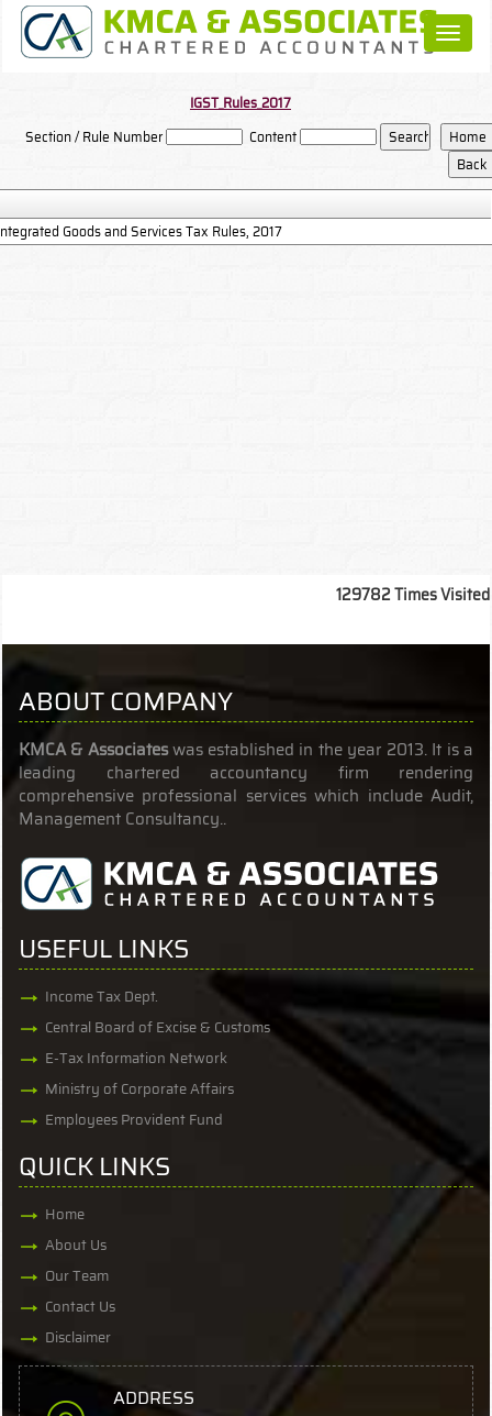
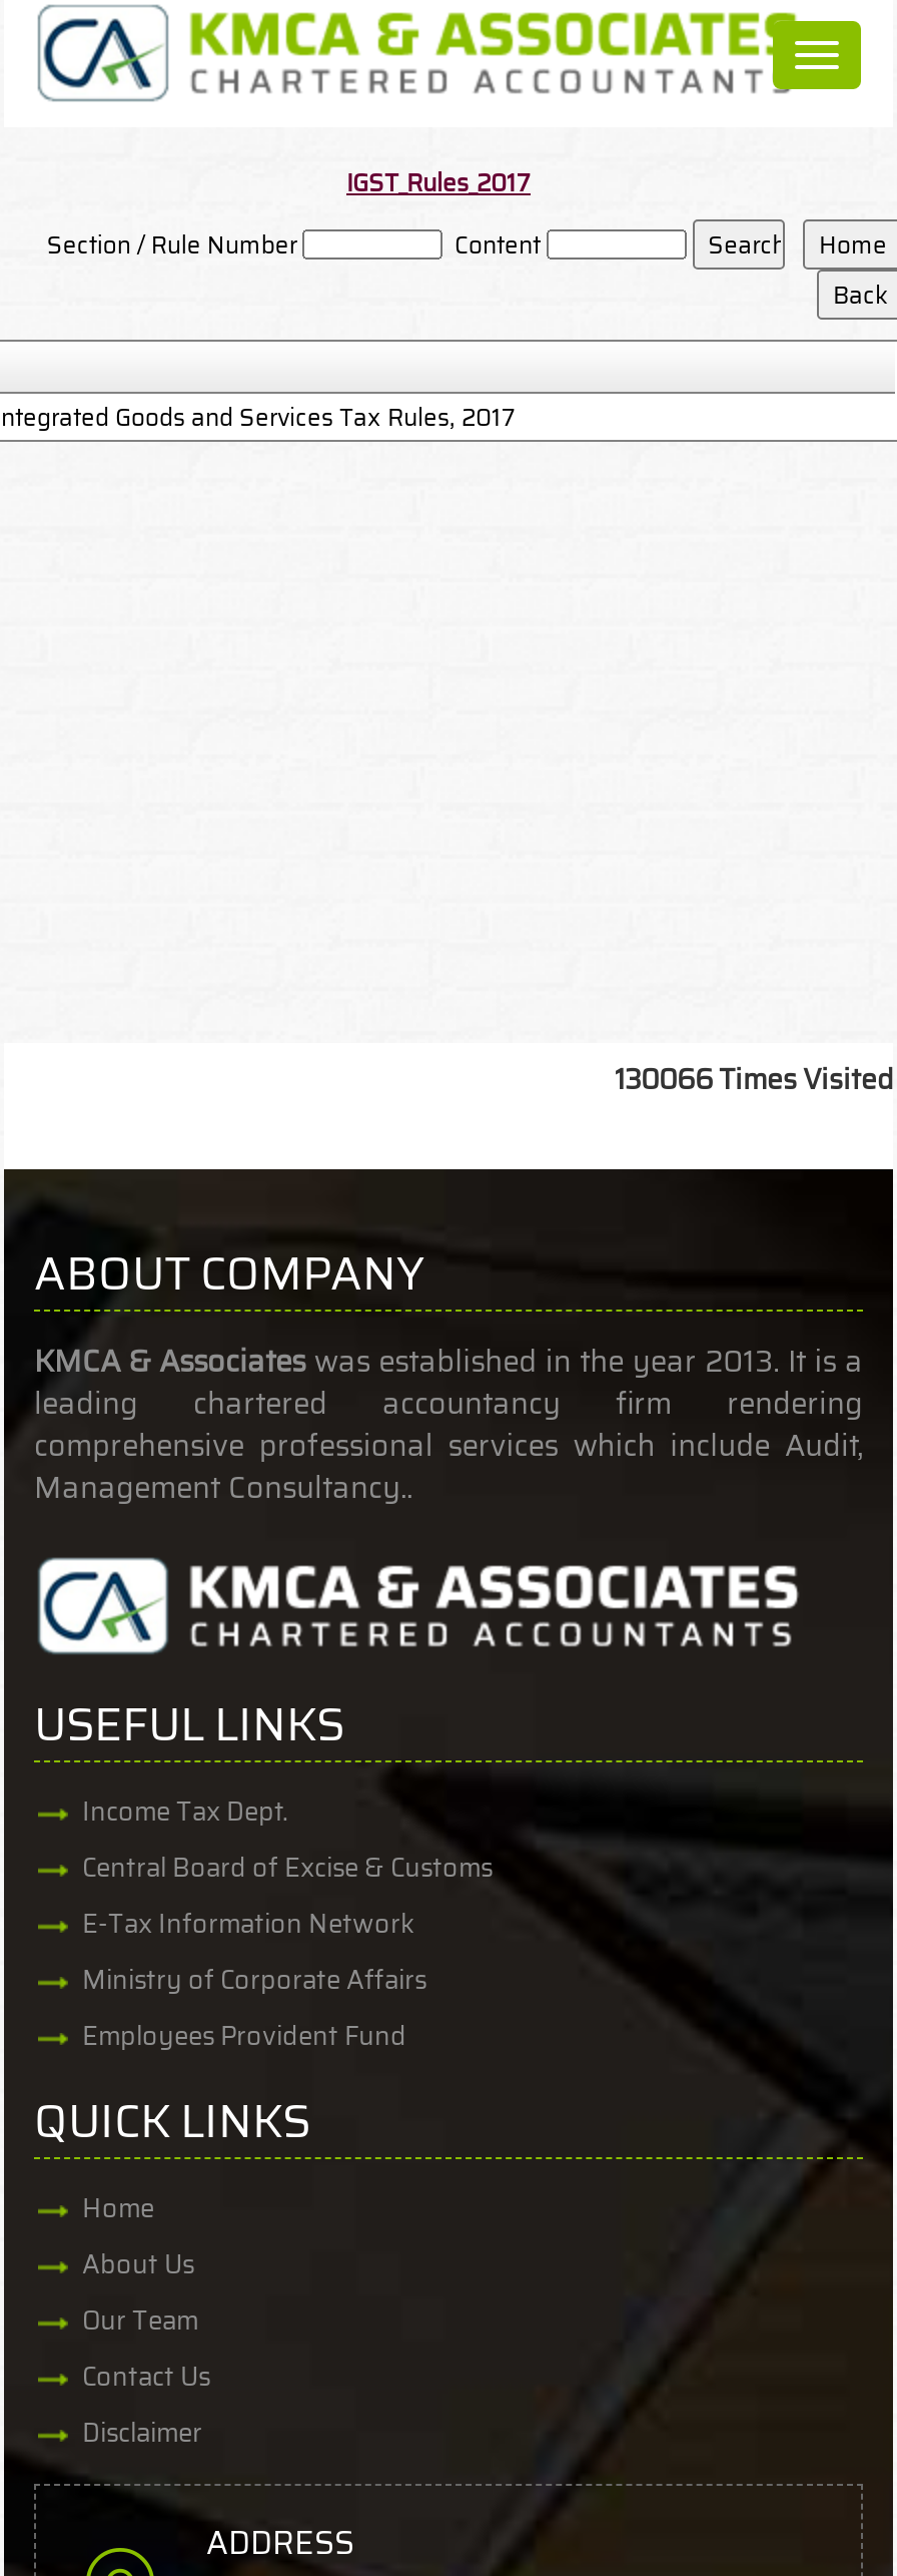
- 129782 Times Visited
+ 130066 Times Visited
